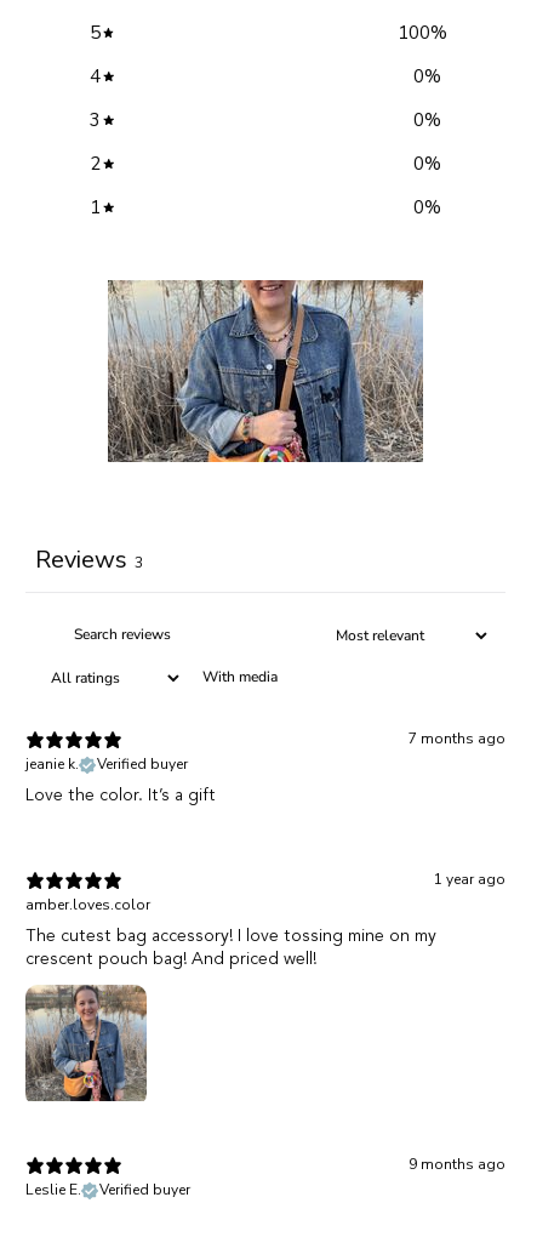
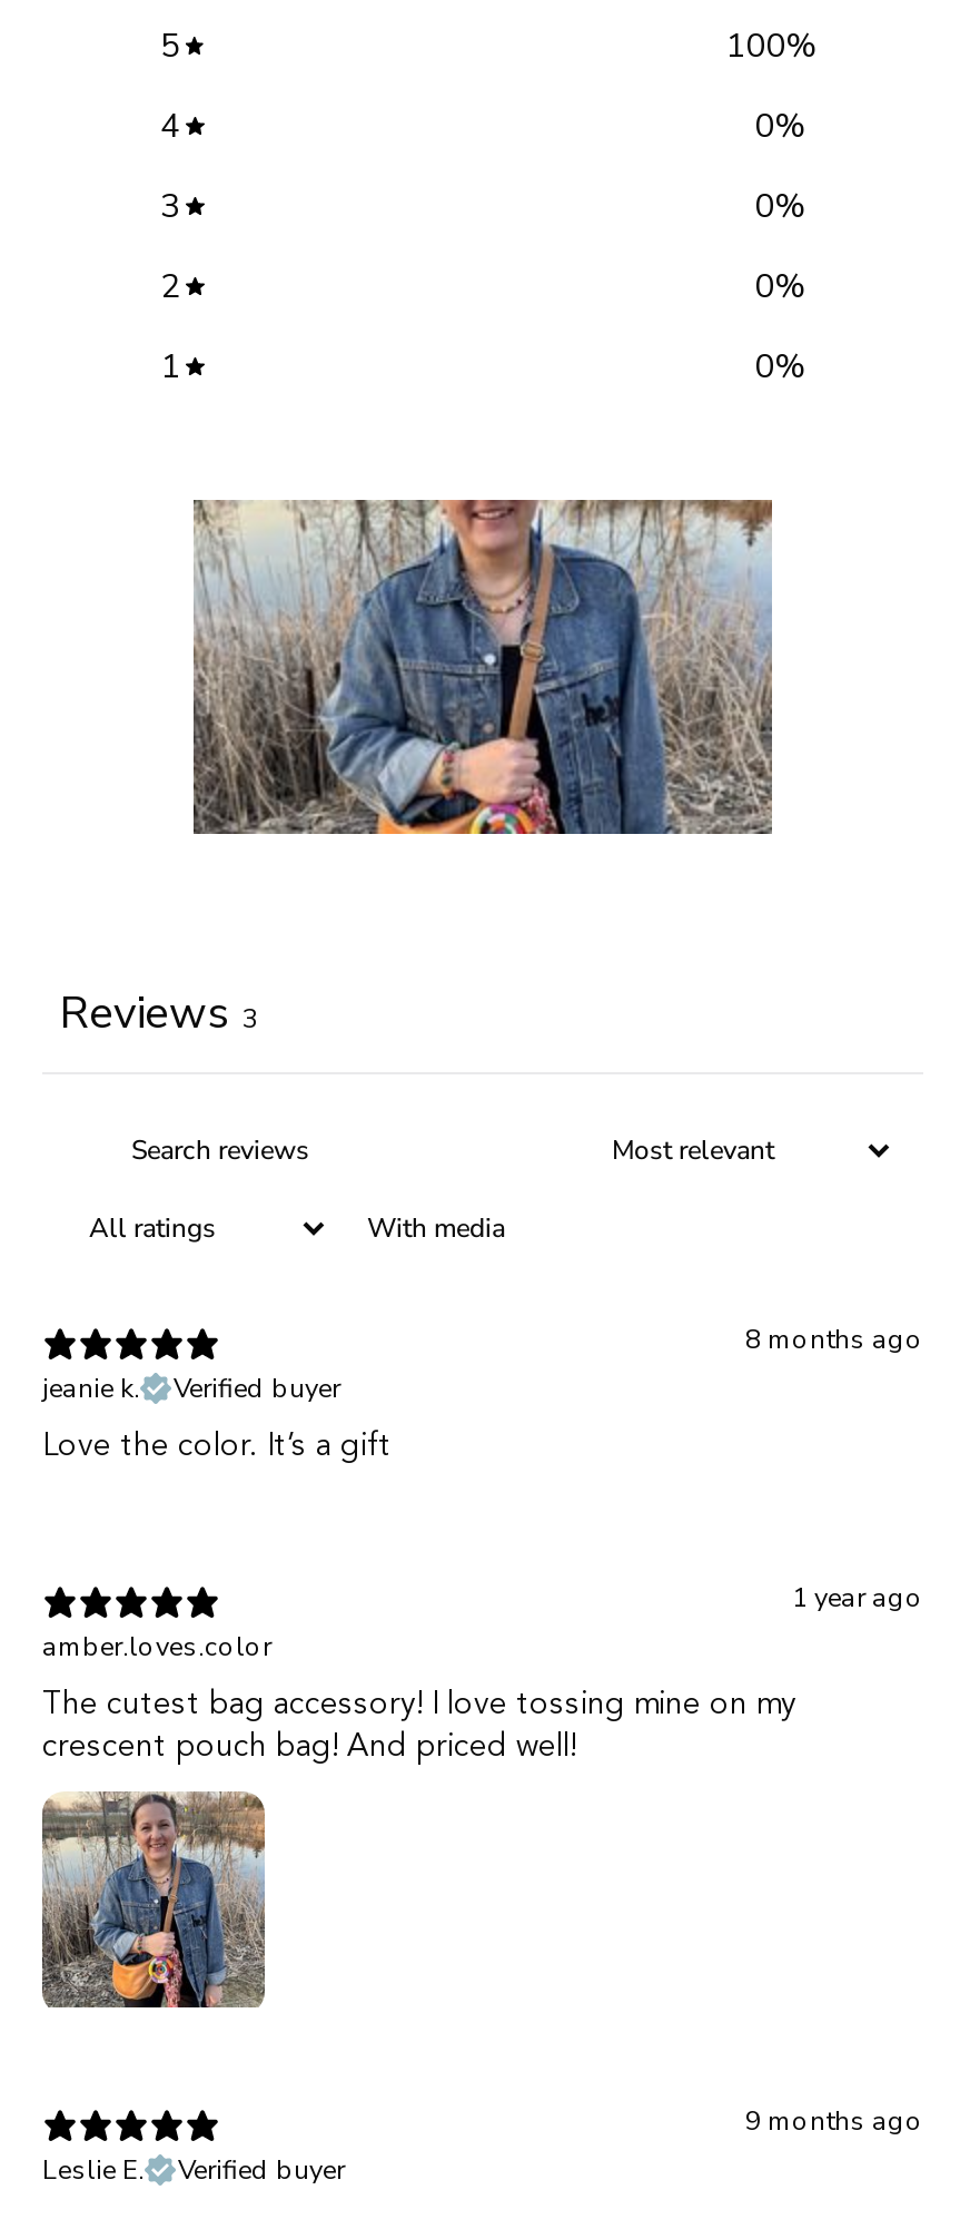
- 7 months ago
+ 8 months ago
